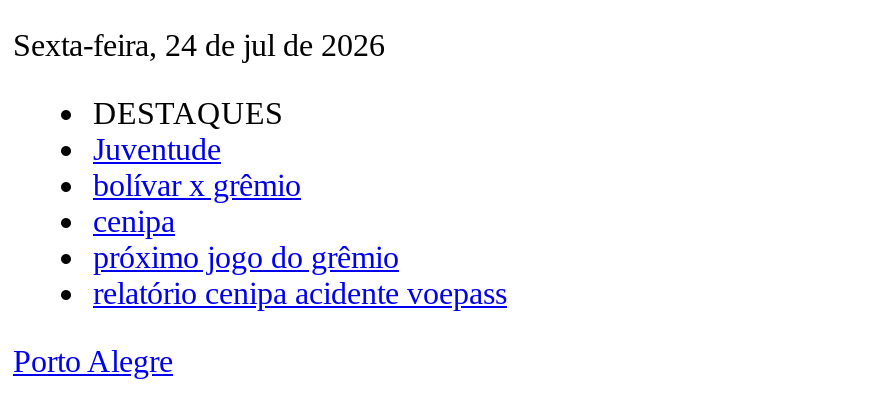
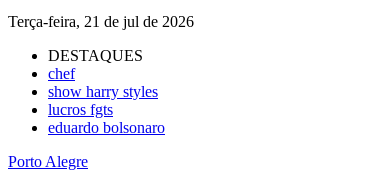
- Sexta-feira, 24 de jul de 2026
+ Terça-feira, 21 de jul de 2026

- Juventude
- bolívar x grêmio
- cenipa
- próximo jogo do grêmio
- relatório cenipa acidente voepass
+ chef
+ show harry styles
+ lucros fgts
+ eduardo bolsonaro
